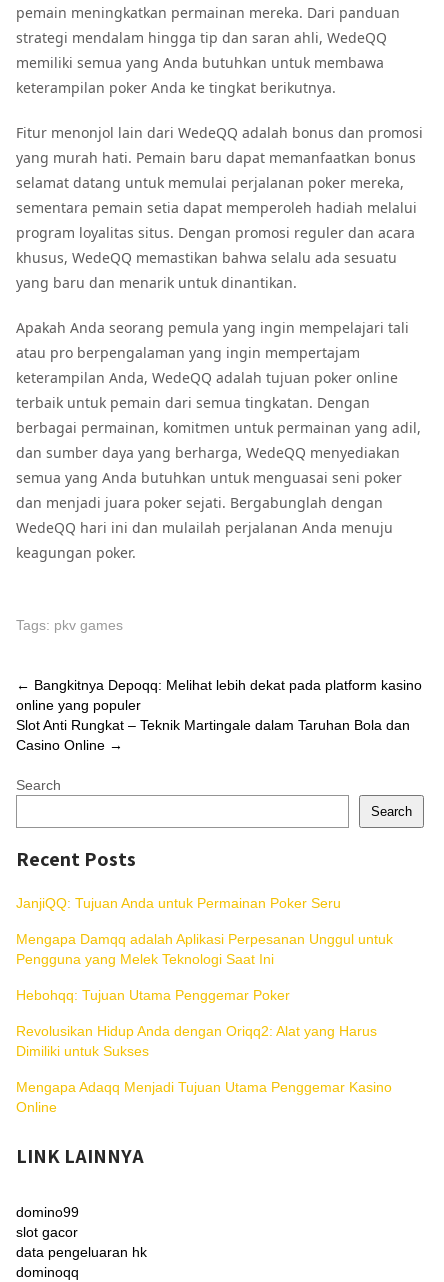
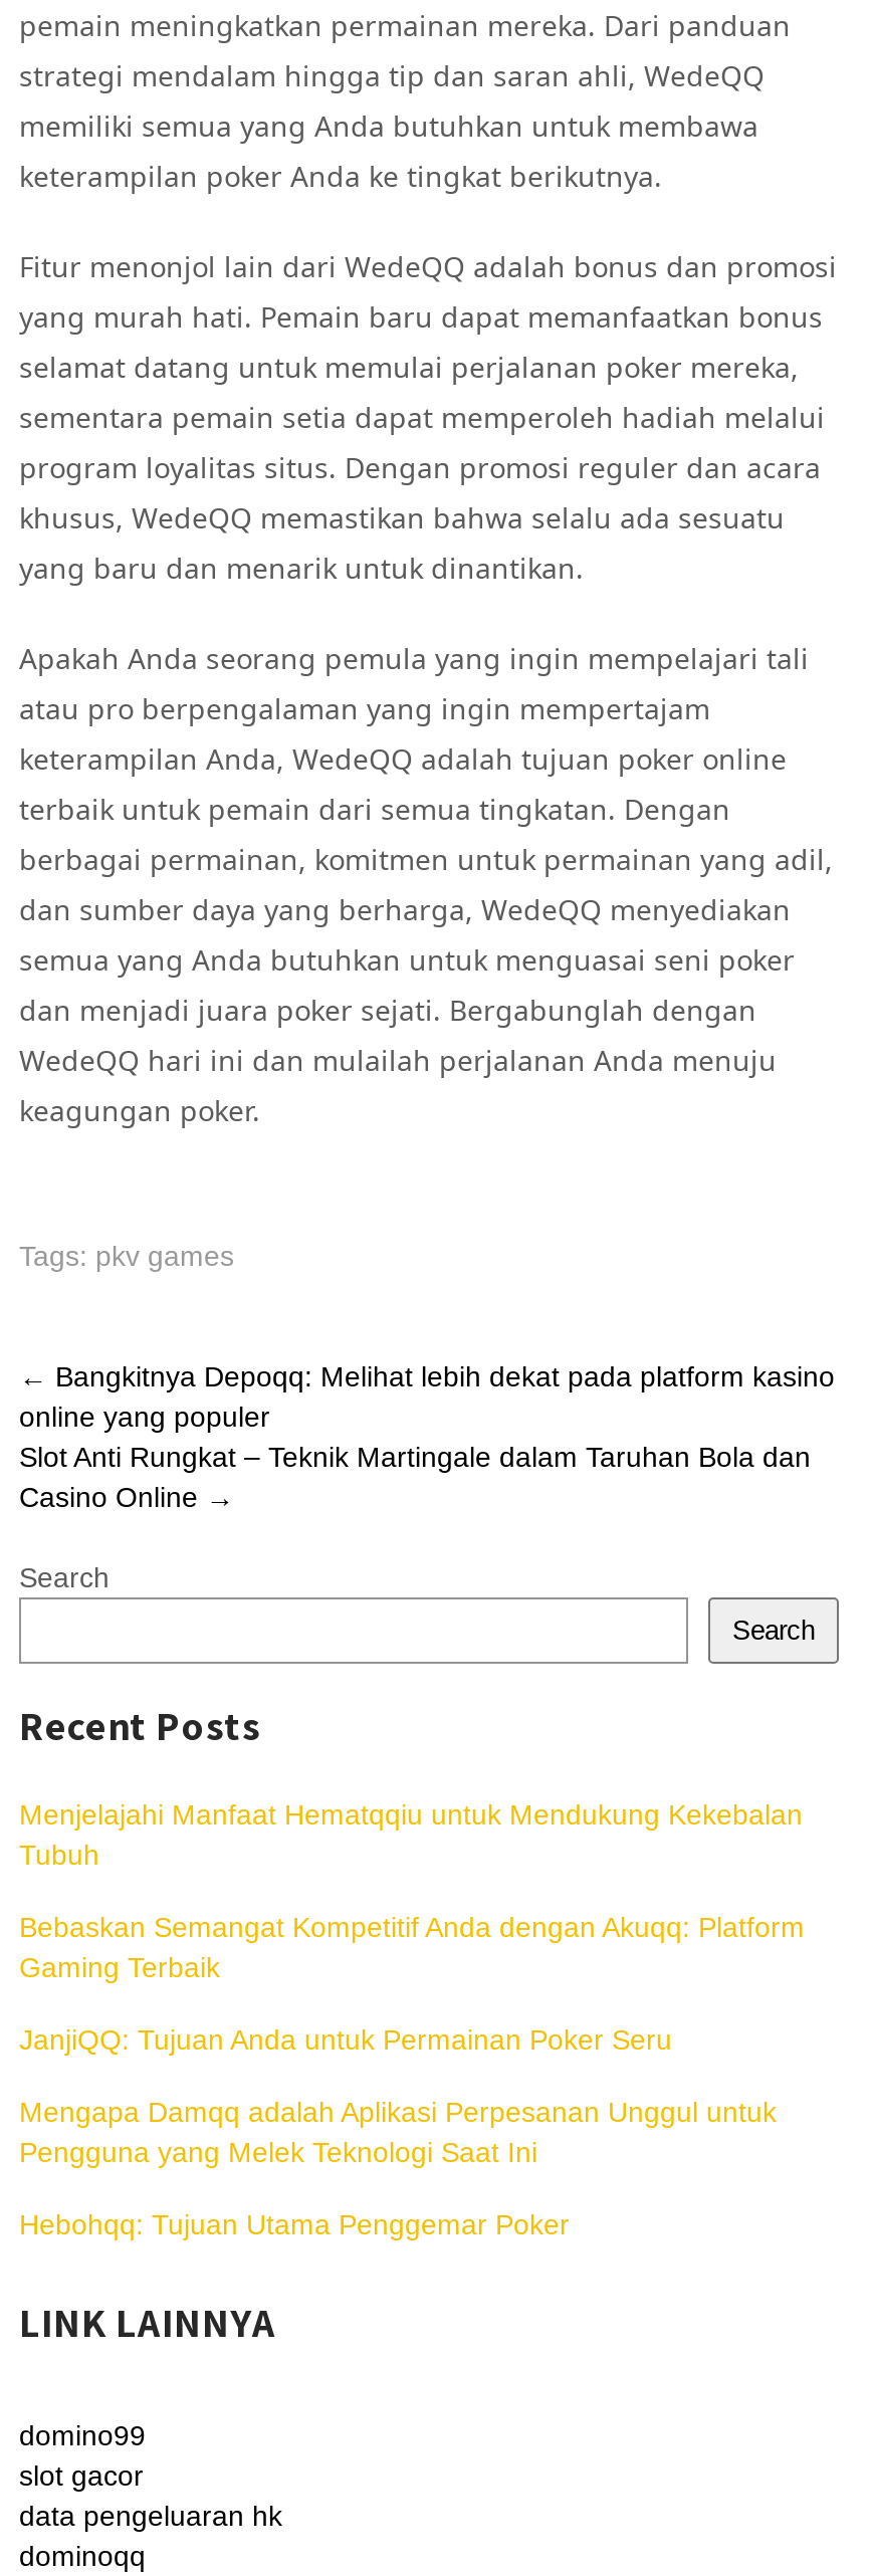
+ Menjelajahi Manfaat Hematqqiu untuk Mendukung Kekebalan
+ Tubuh
+ Bebaskan Semangat Kompetitif Anda dengan Akuqq: Platform
+ Gaming Terbaik

moved down: JanjiQQ: Tujuan Anda untuk Permainan Poker Seru | Mengapa Damqq adalah Aplikasi Perpesanan Unggul untuk | Pengguna yang Melek Teknologi Saat Ini | Hebohqq: Tujuan Utama Penggemar Poker

- Revolusikan Hidup Anda dengan Oriqq2: Alat yang Harus
- Dimiliki untuk Sukses
- Mengapa Adaqq Menjadi Tujuan Utama Penggemar Kasino
- Online
